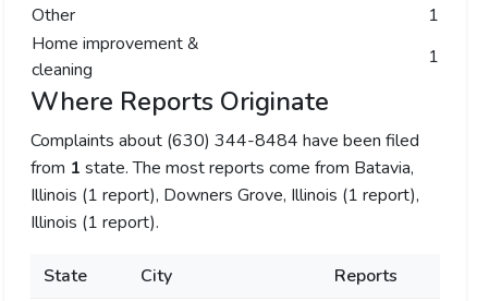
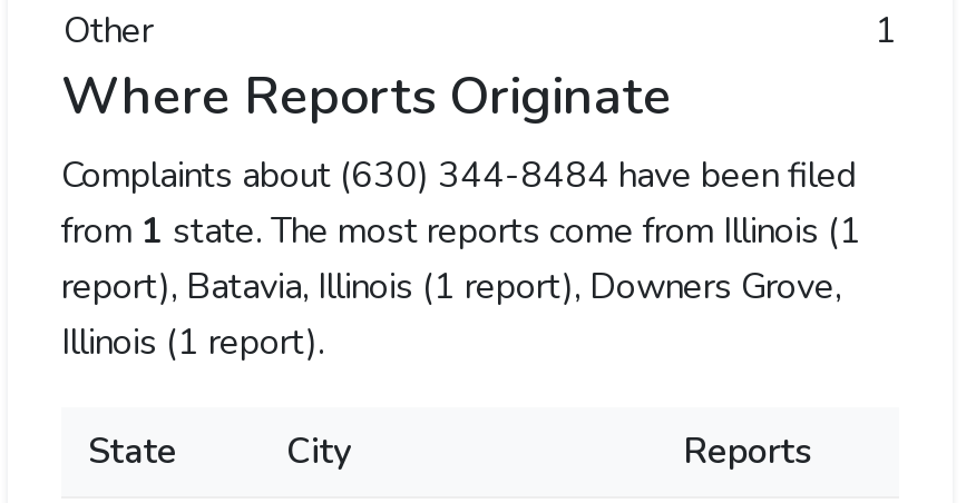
- Home improvement &
- cleaning

- 1

- from 1 state. The most reports come from Batavia,
- Illinois (1 report), Downers Grove, Illinois (1 report),
+ from 1 state. The most reports come from Illinois (1
+ report), Batavia, Illinois (1 report), Downers Grove,
